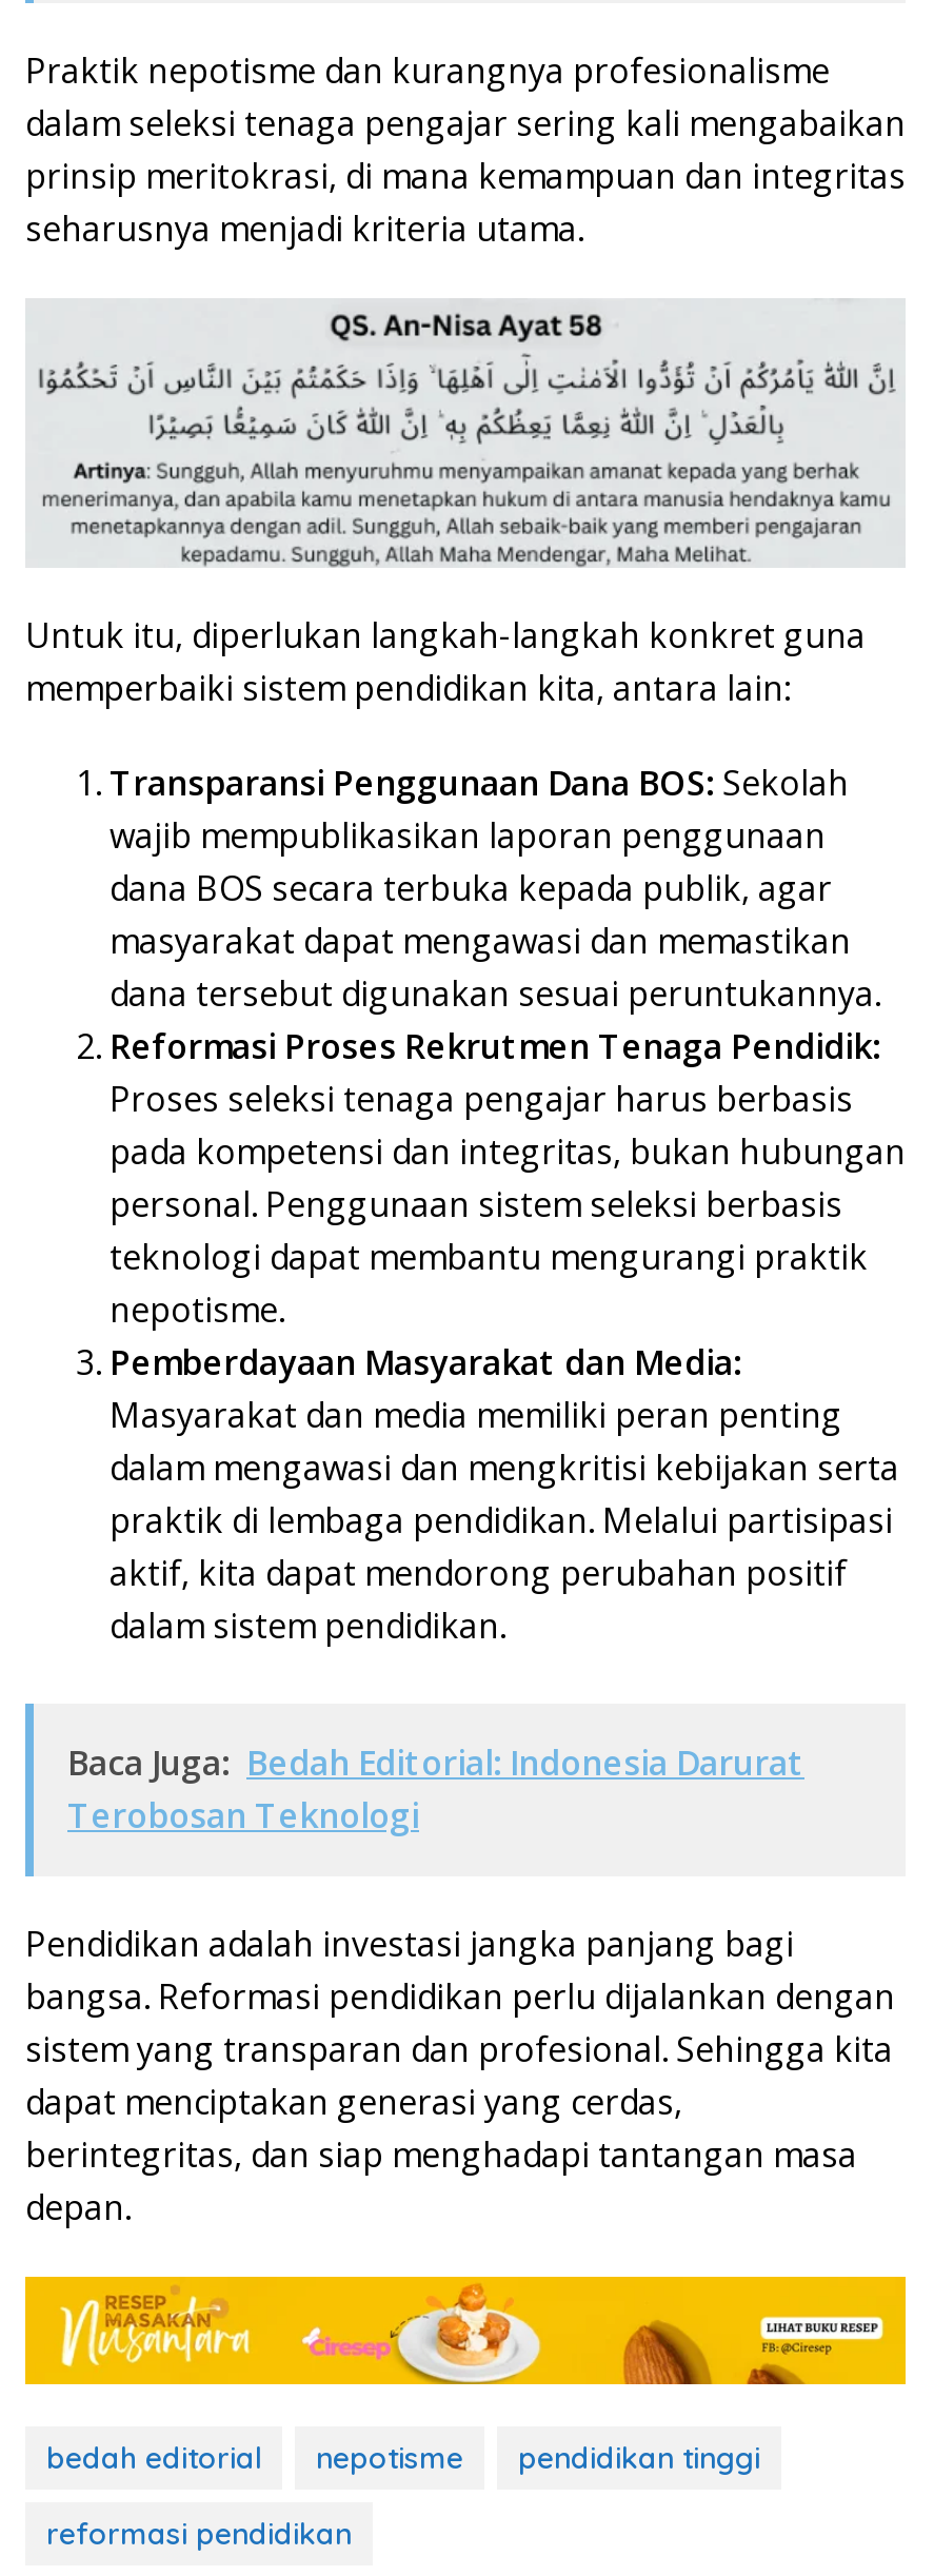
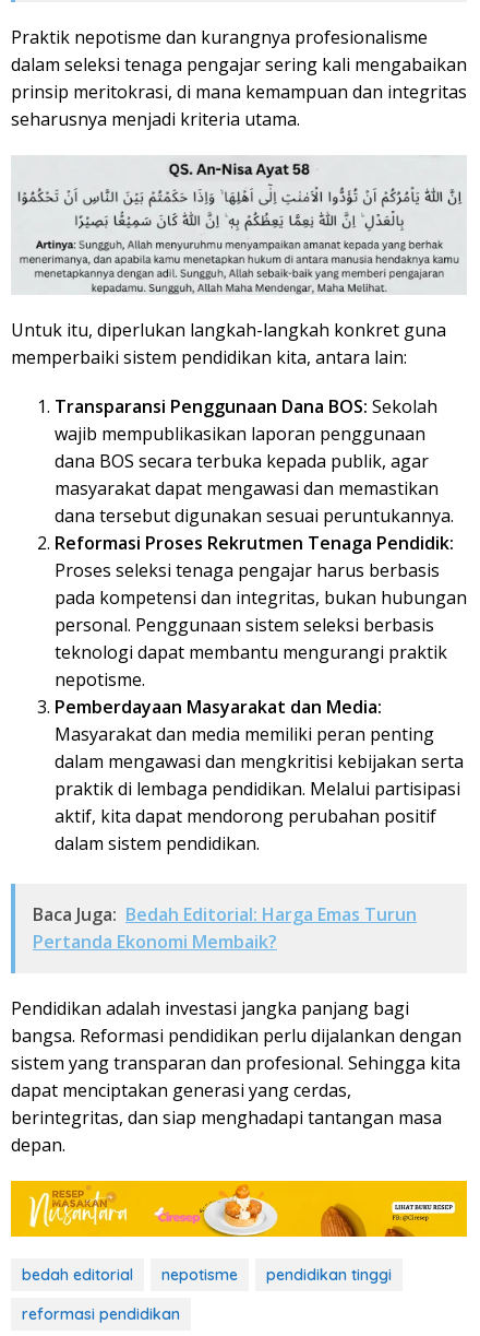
- Baca Juga: Bedah Editorial: Indonesia Darurat
- Terobosan Teknologi
+ Baca Juga: Bedah Editorial: Harga Emas Turun
+ Pertanda Ekonomi Membaik?
